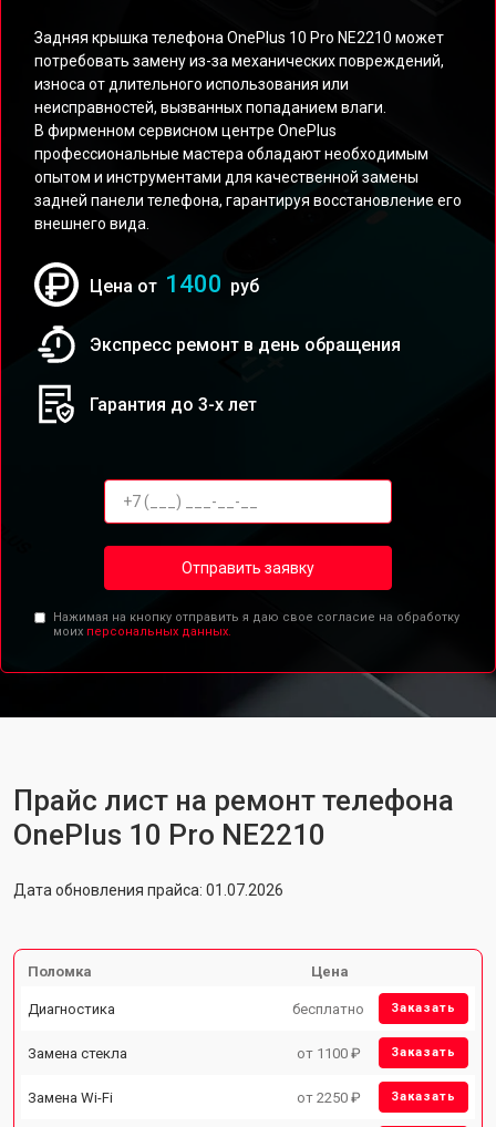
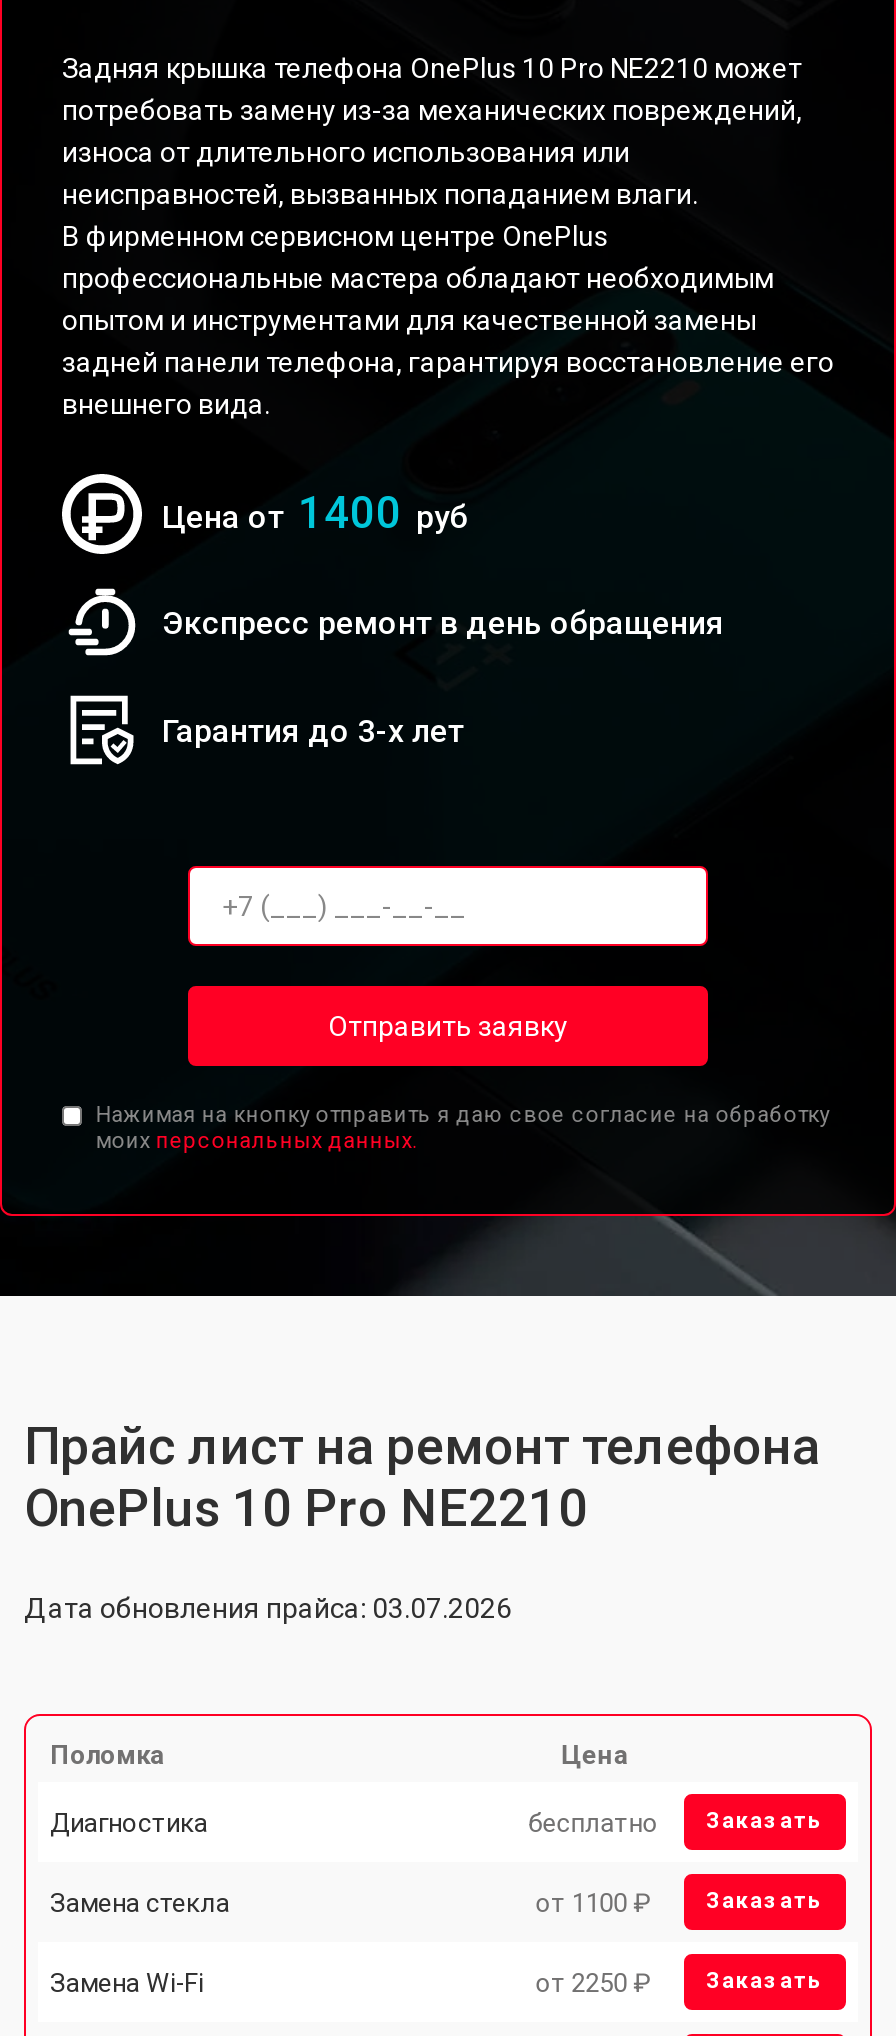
- Дата обновления прайса: 01.07.2026
+ Дата обновления прайса: 03.07.2026
